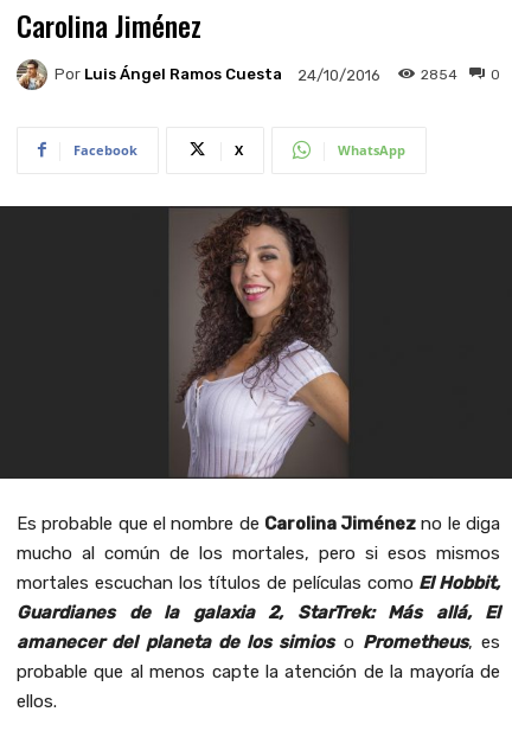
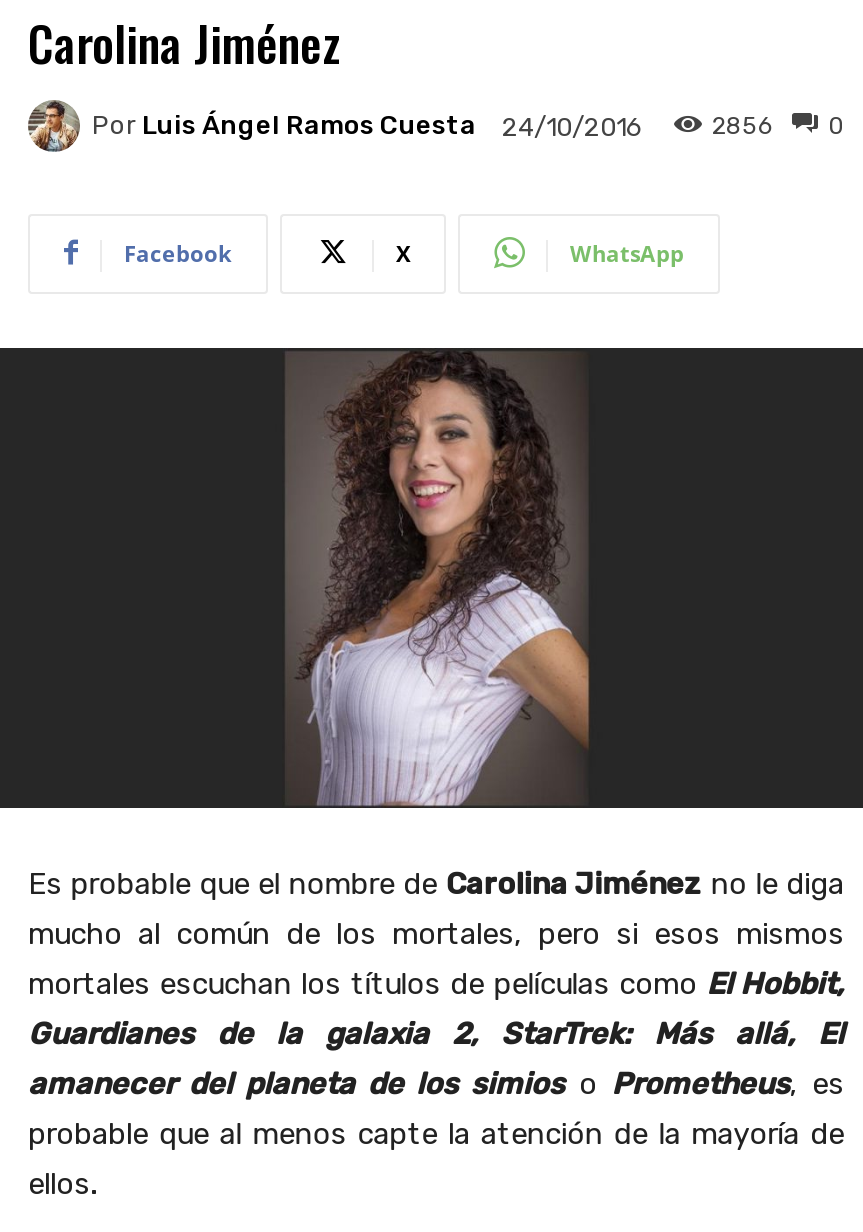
- 2854
+ 2856
